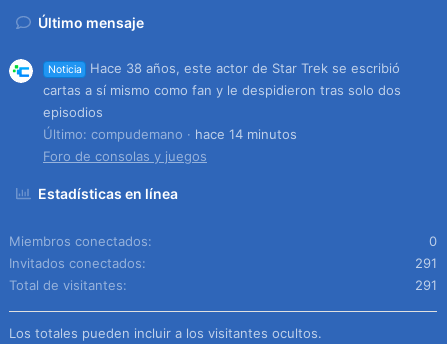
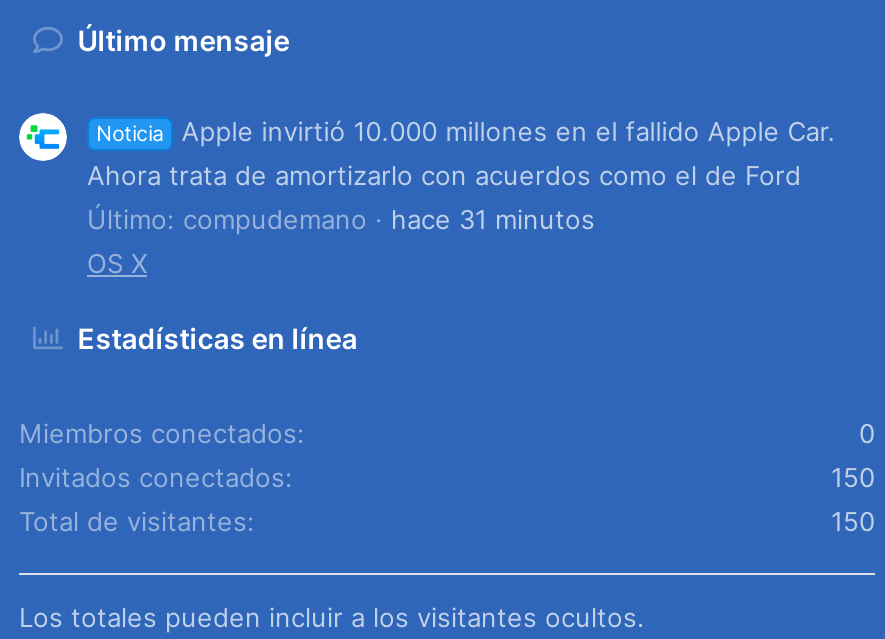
- Hace 38 años, este actor de Star Trek se escribió
- cartas a sí mismo como fan y le despidieron tras solo dos
- episodios
+ Apple invirtió 10.000 millones en el fallido Apple Car.
+ Ahora trata de amortizarlo con acuerdos como el de Ford

- hace 14 minutos
- Foro de consolas y juegos
+ hace 31 minutos
+ OS X

- 291
+ 150

- 291
+ 150
